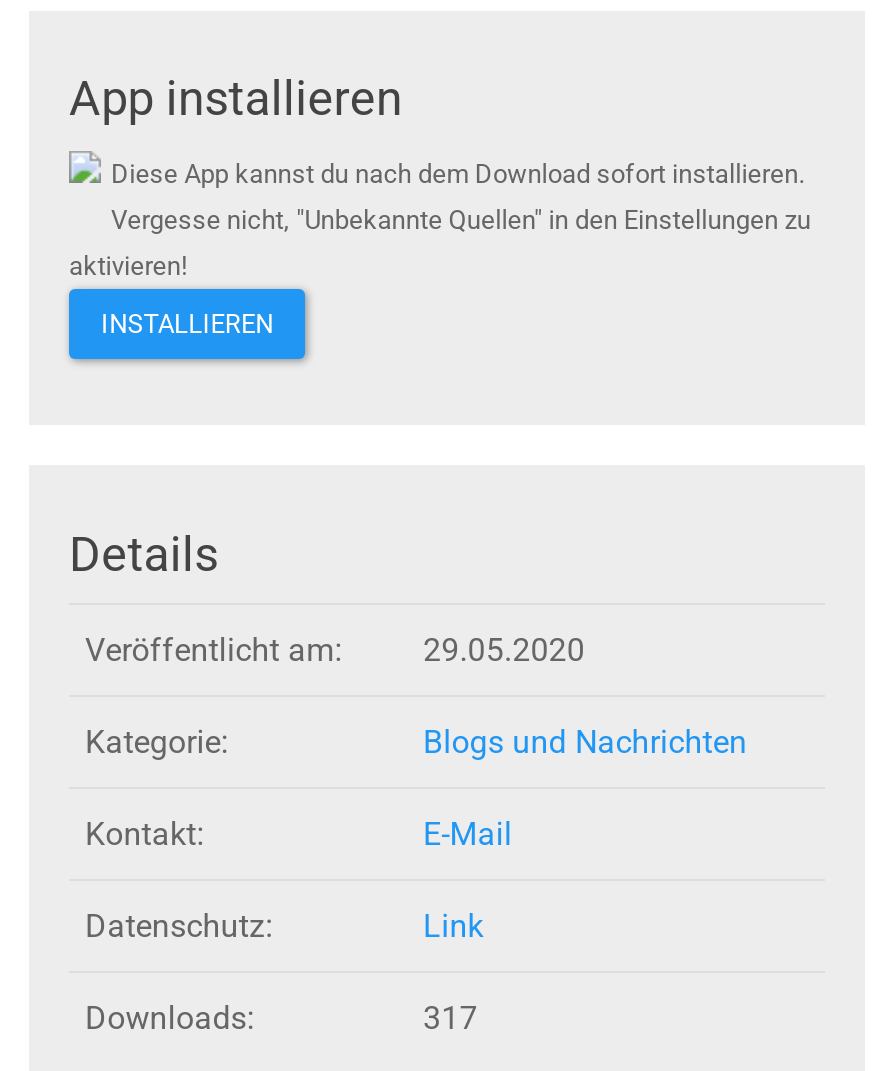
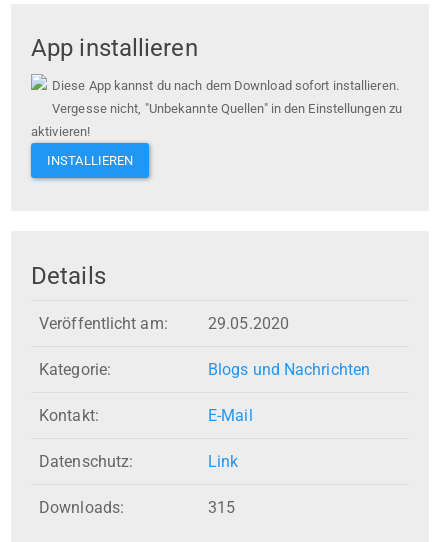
- 317
+ 315
